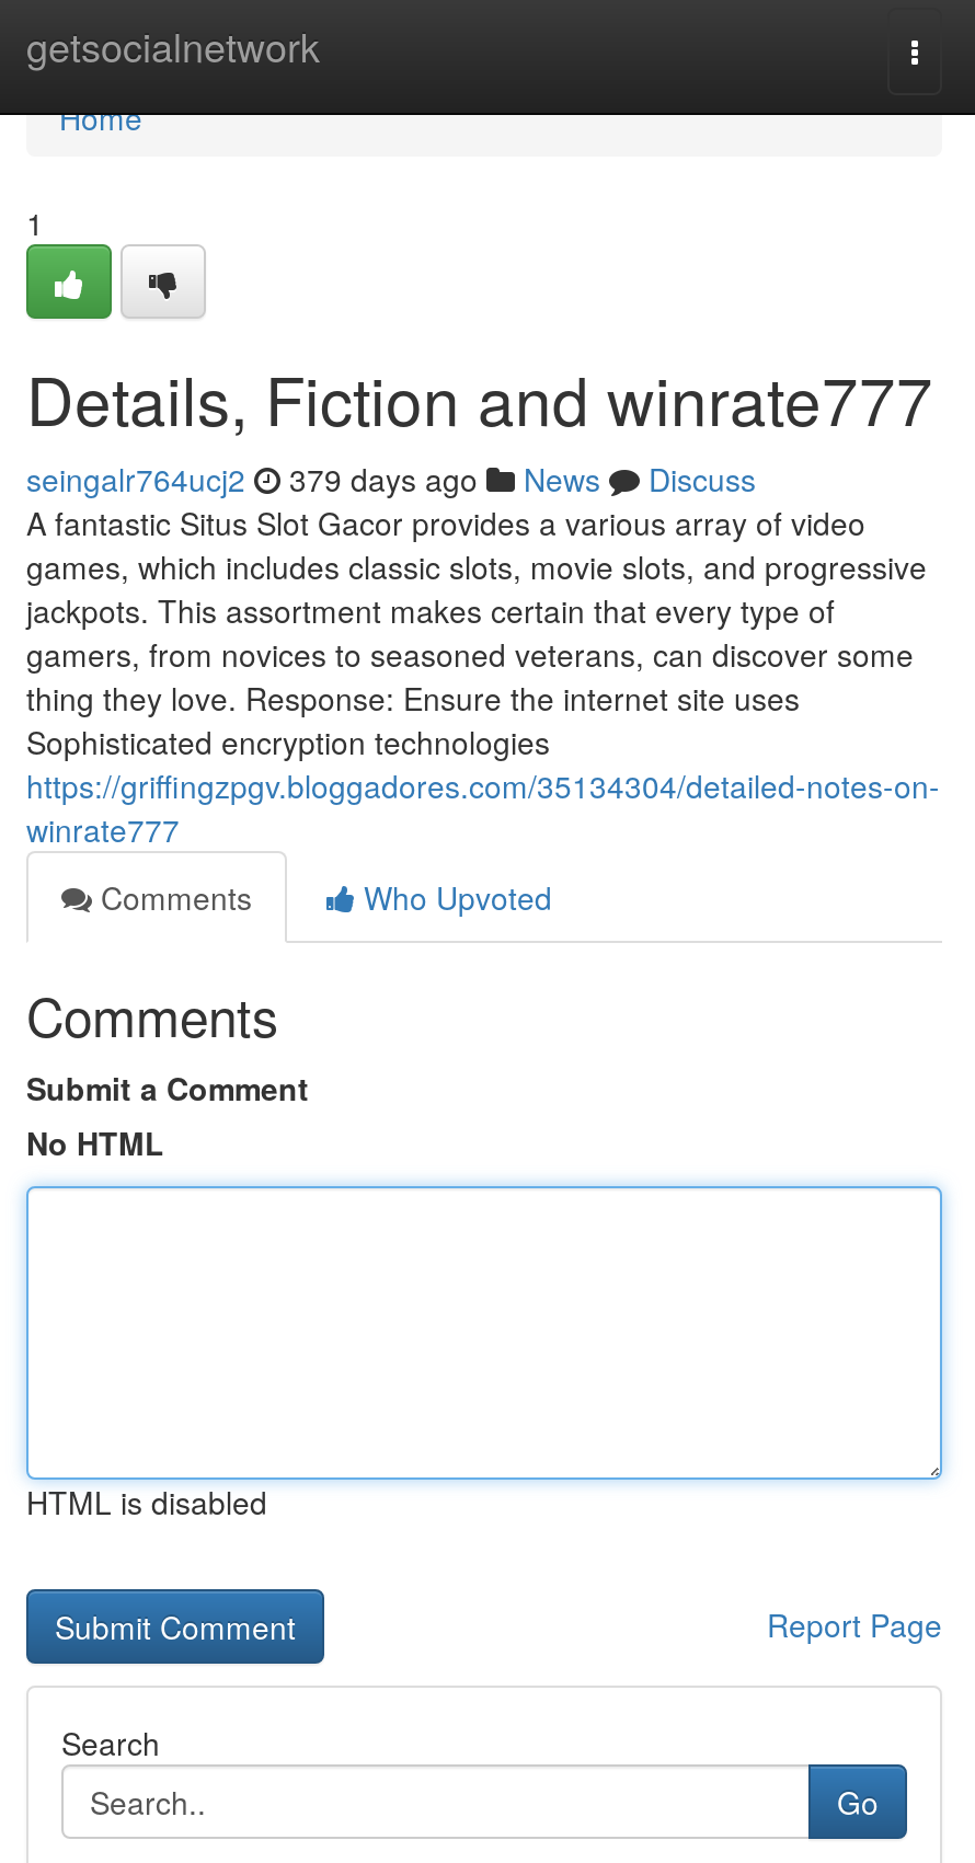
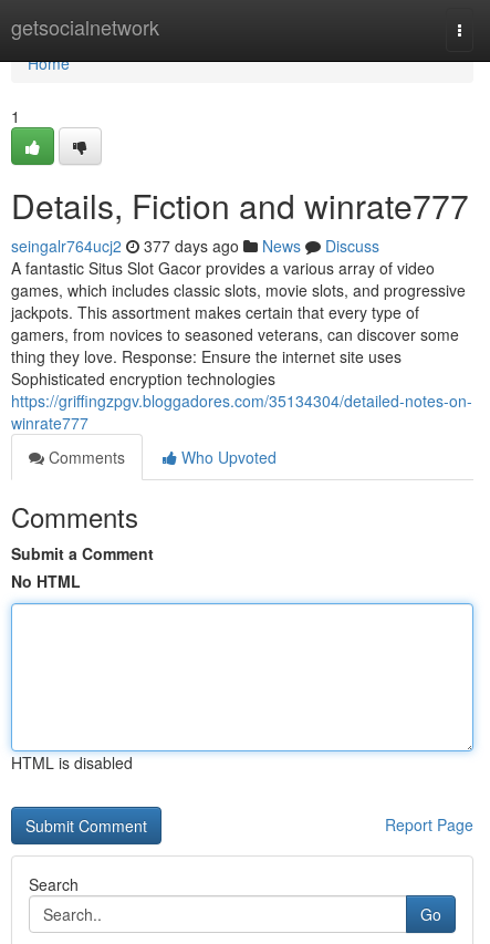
- seingalr764ucj2 379 days ago News Discuss
+ seingalr764ucj2 377 days ago News Discuss
